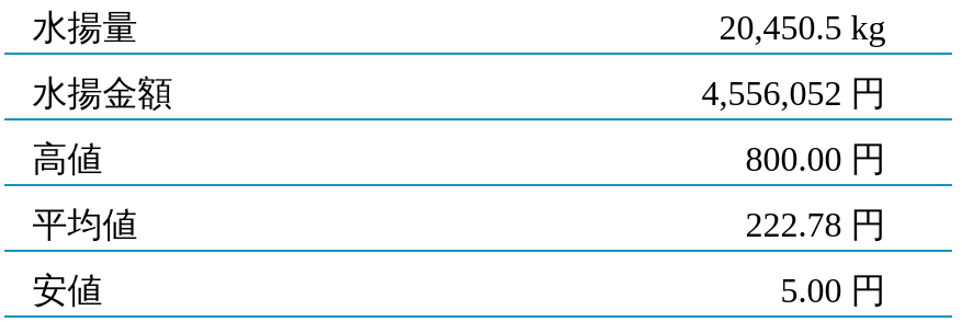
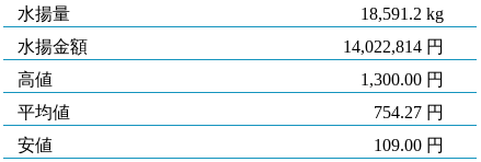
- 20,450.5 kg
+ 18,591.2 kg

- 4,556,052 円
+ 14,022,814 円

- 800.00 円
+ 1,300.00 円

- 222.78 円
+ 754.27 円

- 5.00 円
+ 109.00 円
